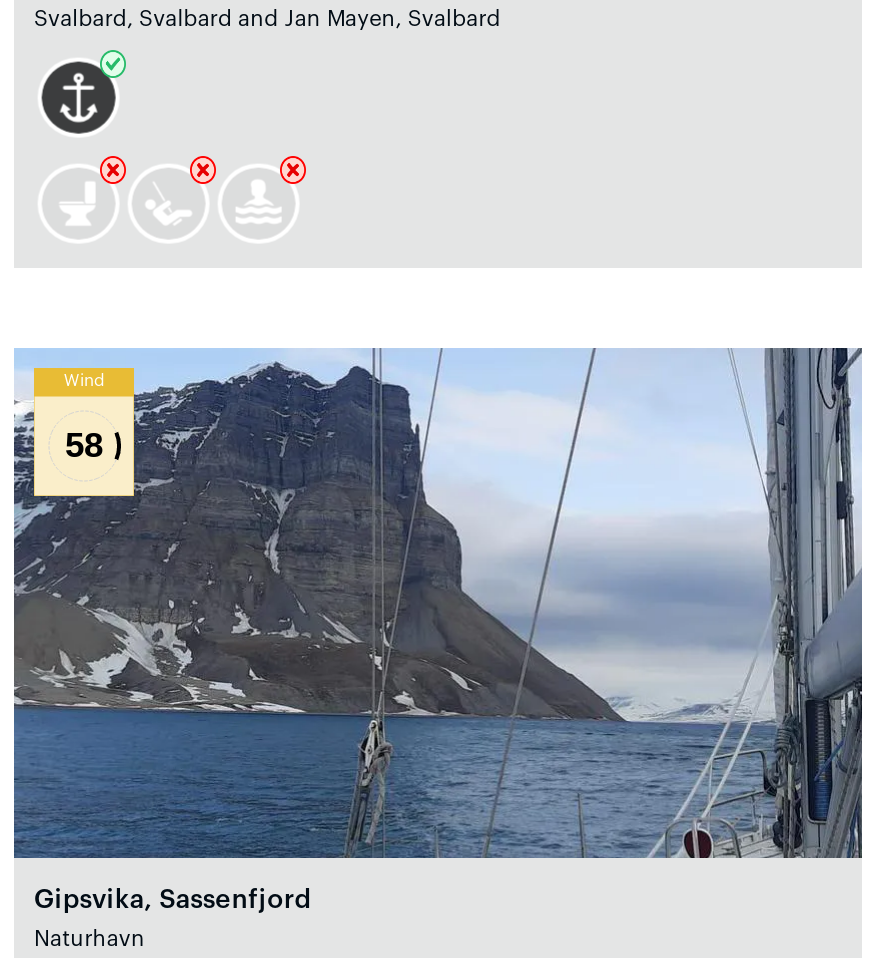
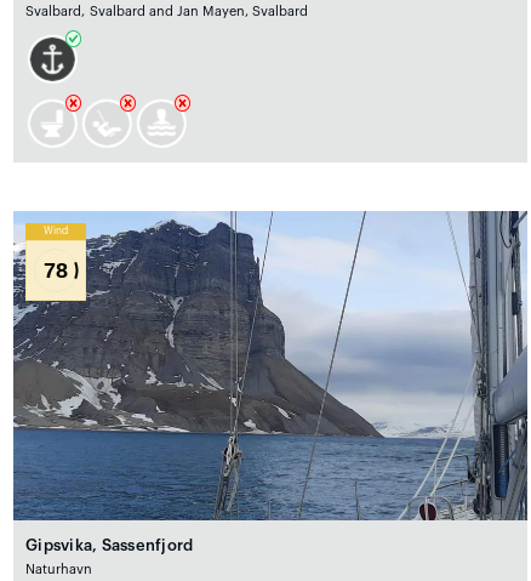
- 58
+ 78
